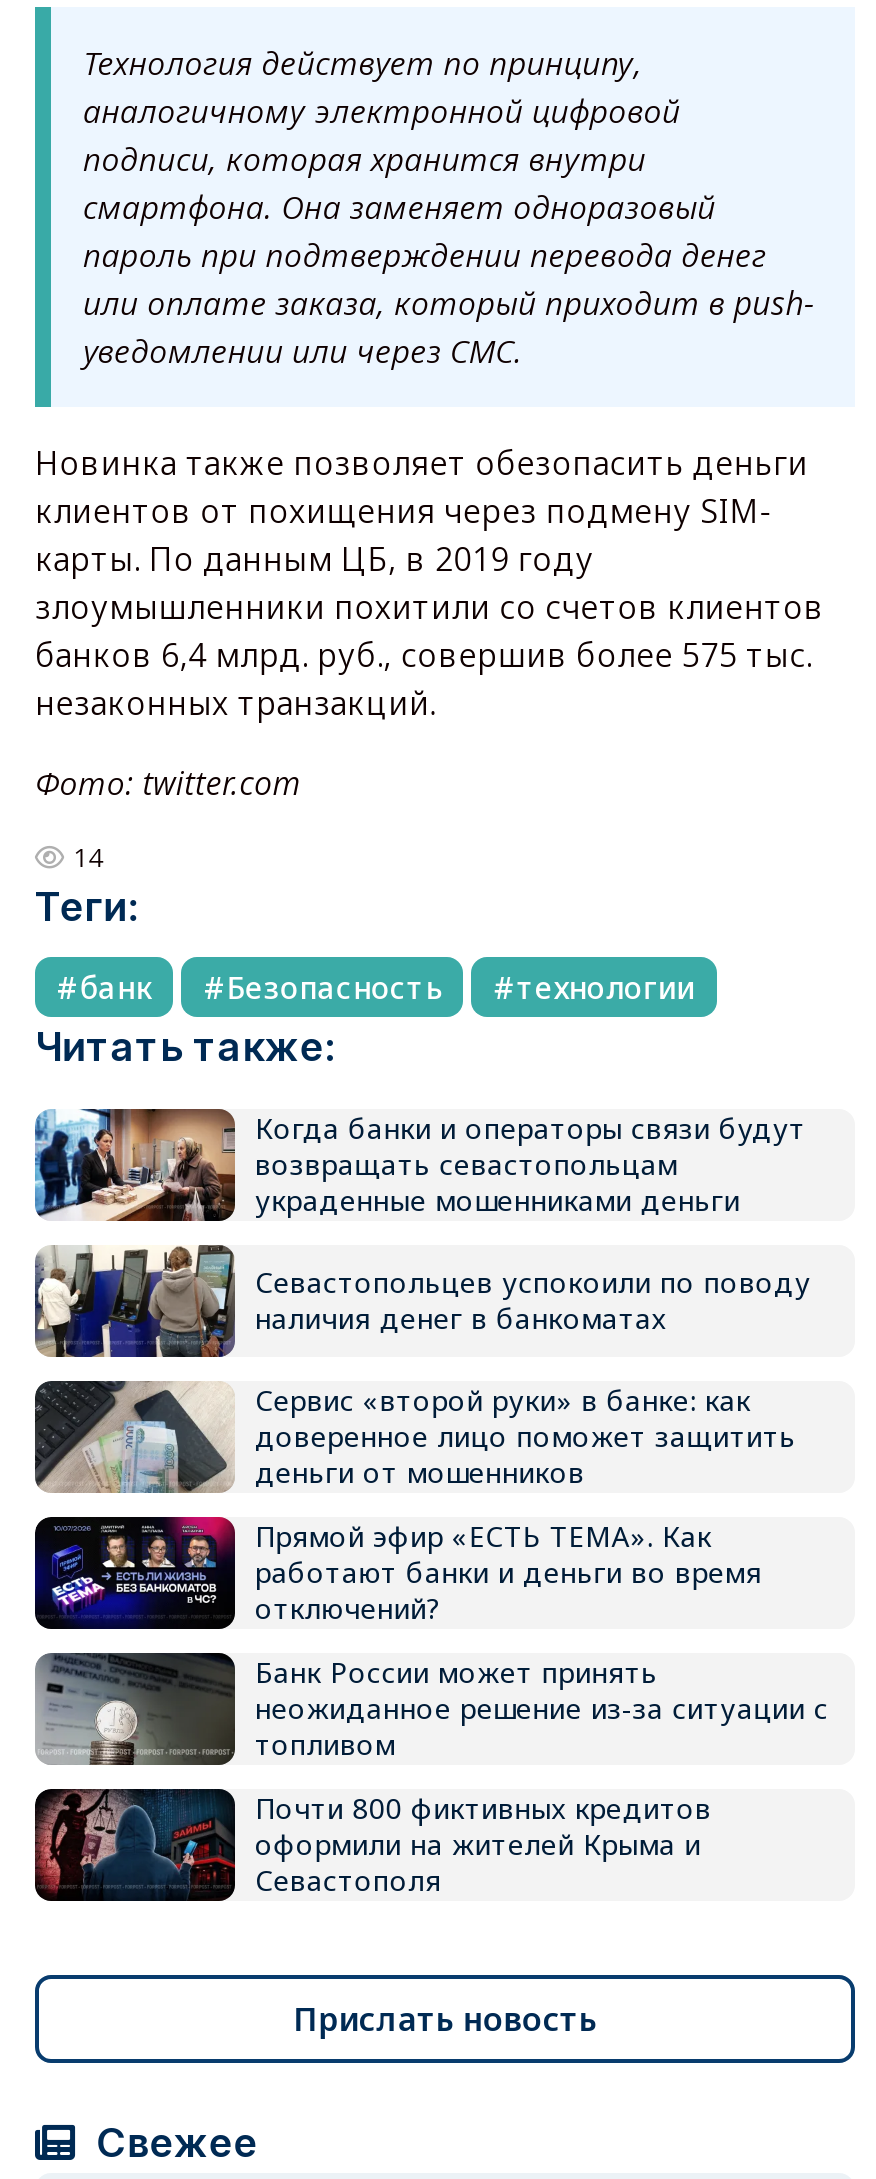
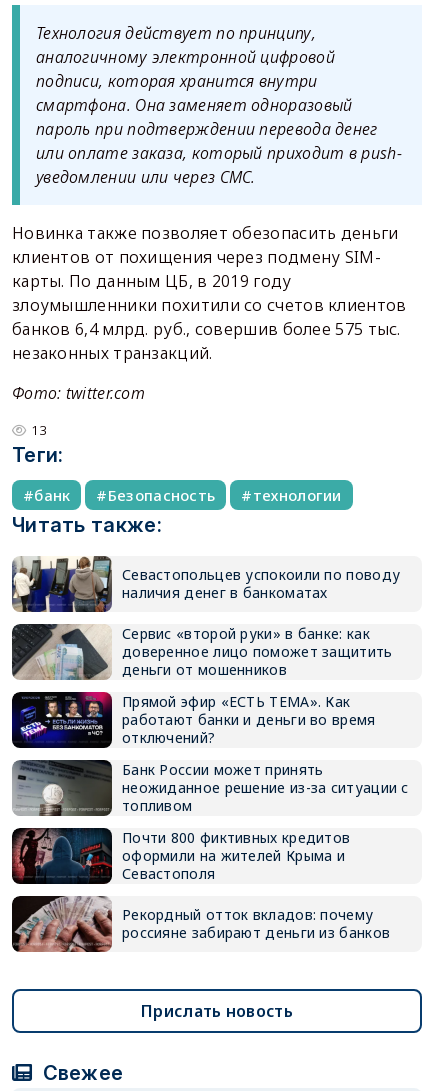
- 14
+ 13

- [image]
- Когда банки и операторы связи будут
- возвращать севастопольцам
- украденные мошенниками деньги

moved up: [image] | Севастопольцев успокоили по поводу | наличия денег в банкоматах | ... | оформили на жителей Крыма и | Севастополя

+ [image]
+ Рекордный отток вкладов: почему
+ россияне забирают деньги из банков
